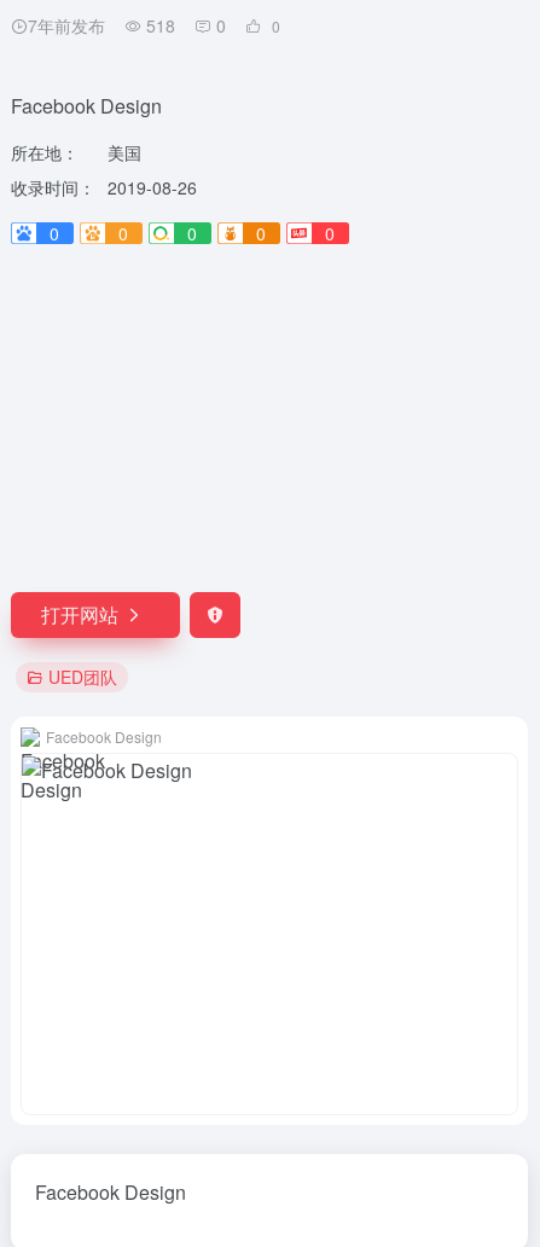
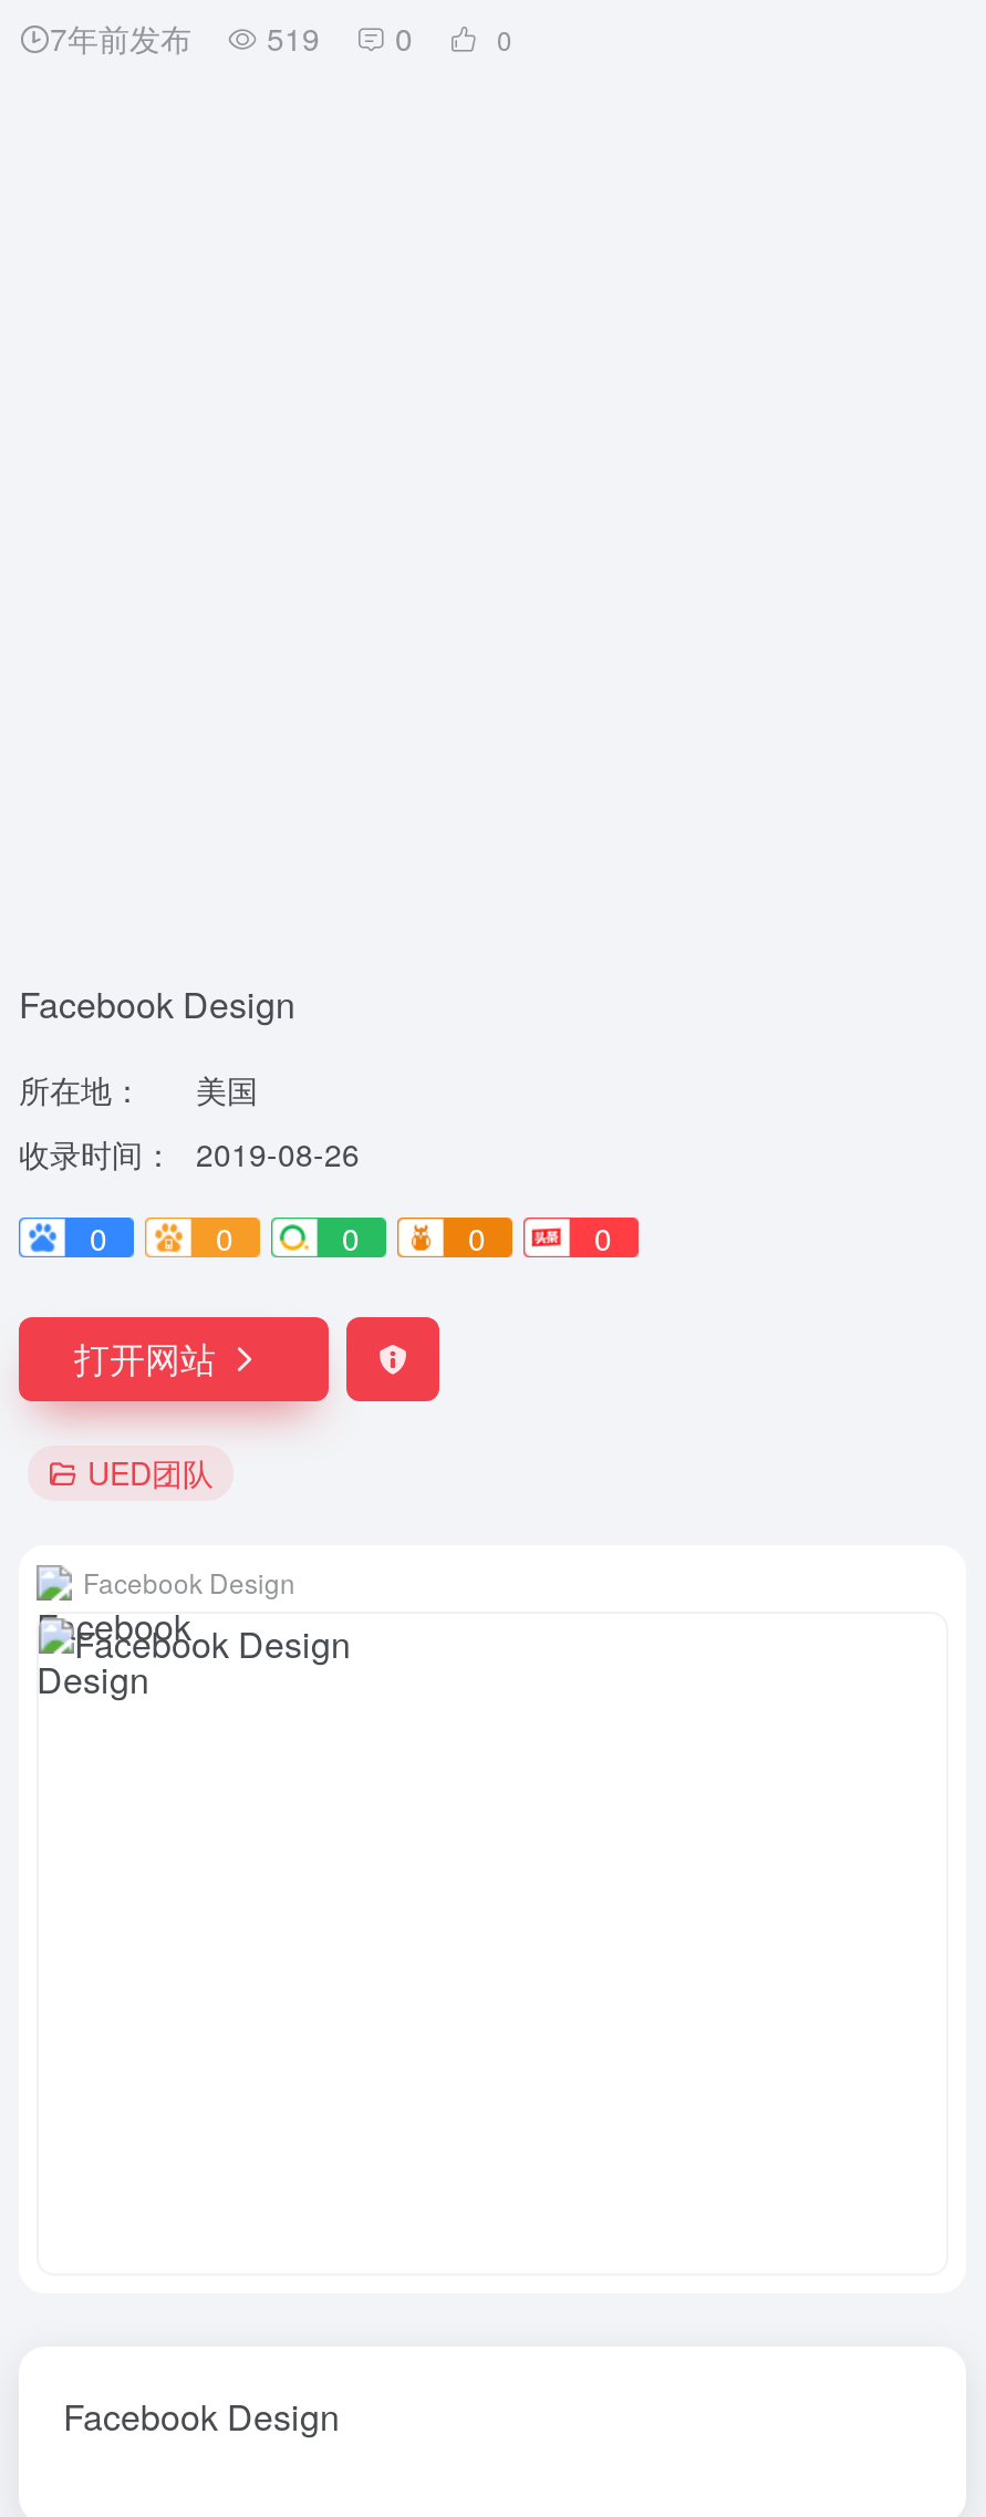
- 7年前发布 518 0
+ 7年前发布 519 0

moved down: Facebook Design | 所在地： | 美国 | 收录时间： 2019-08-26 | 0 | 0 | 0
